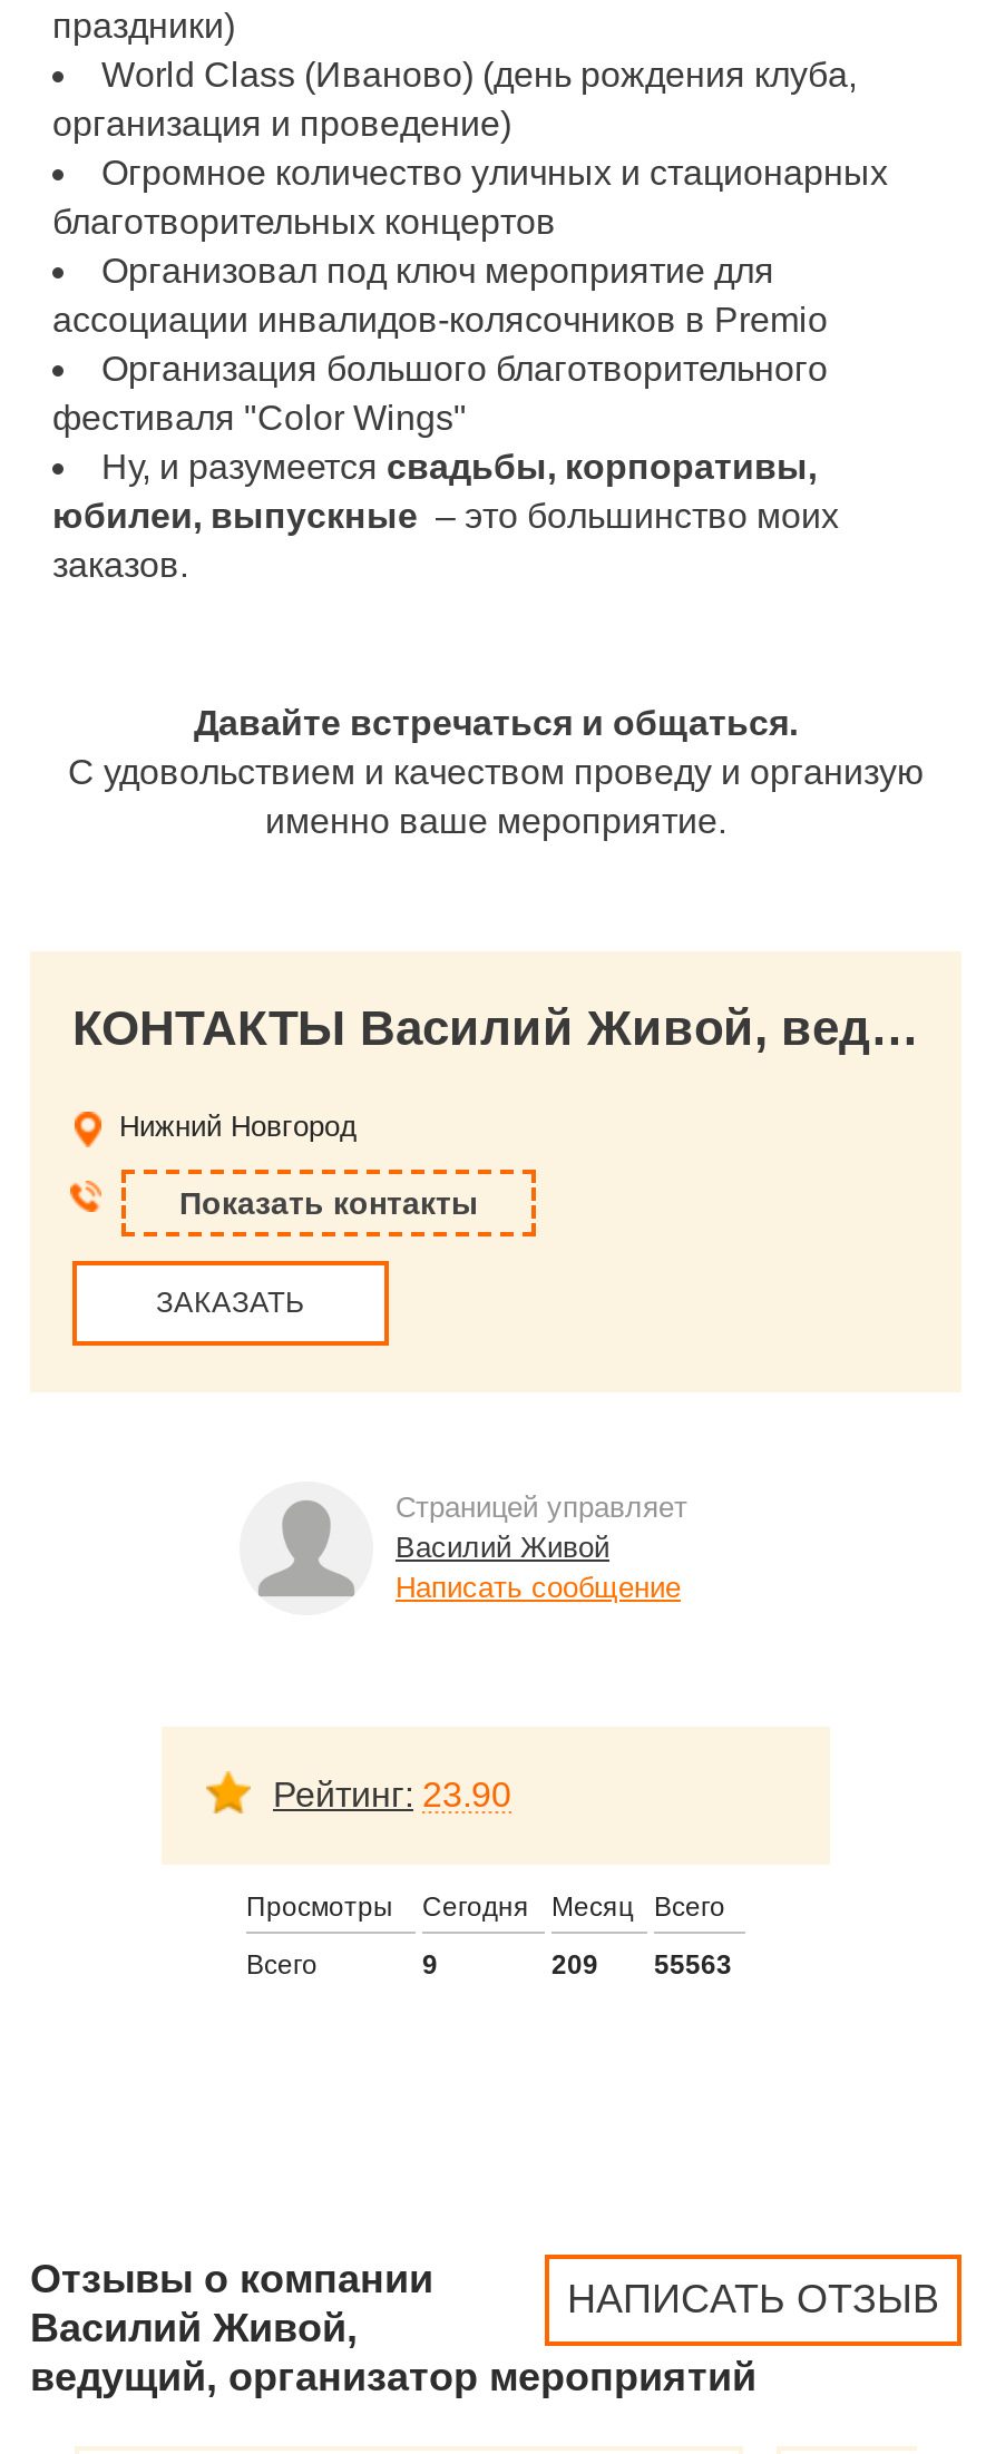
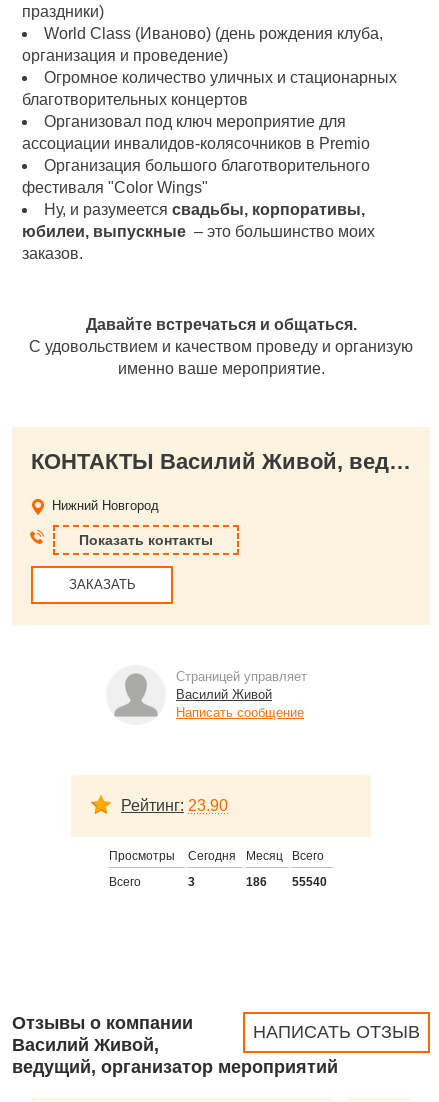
- 9
+ 3

- 209
+ 186

- 55563
+ 55540
